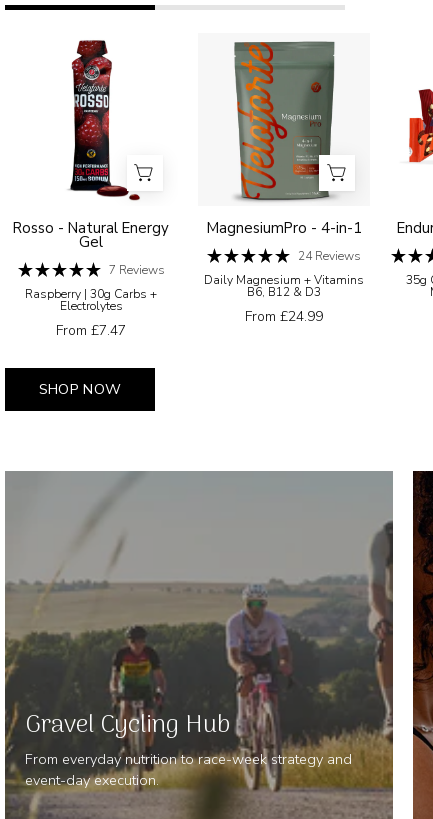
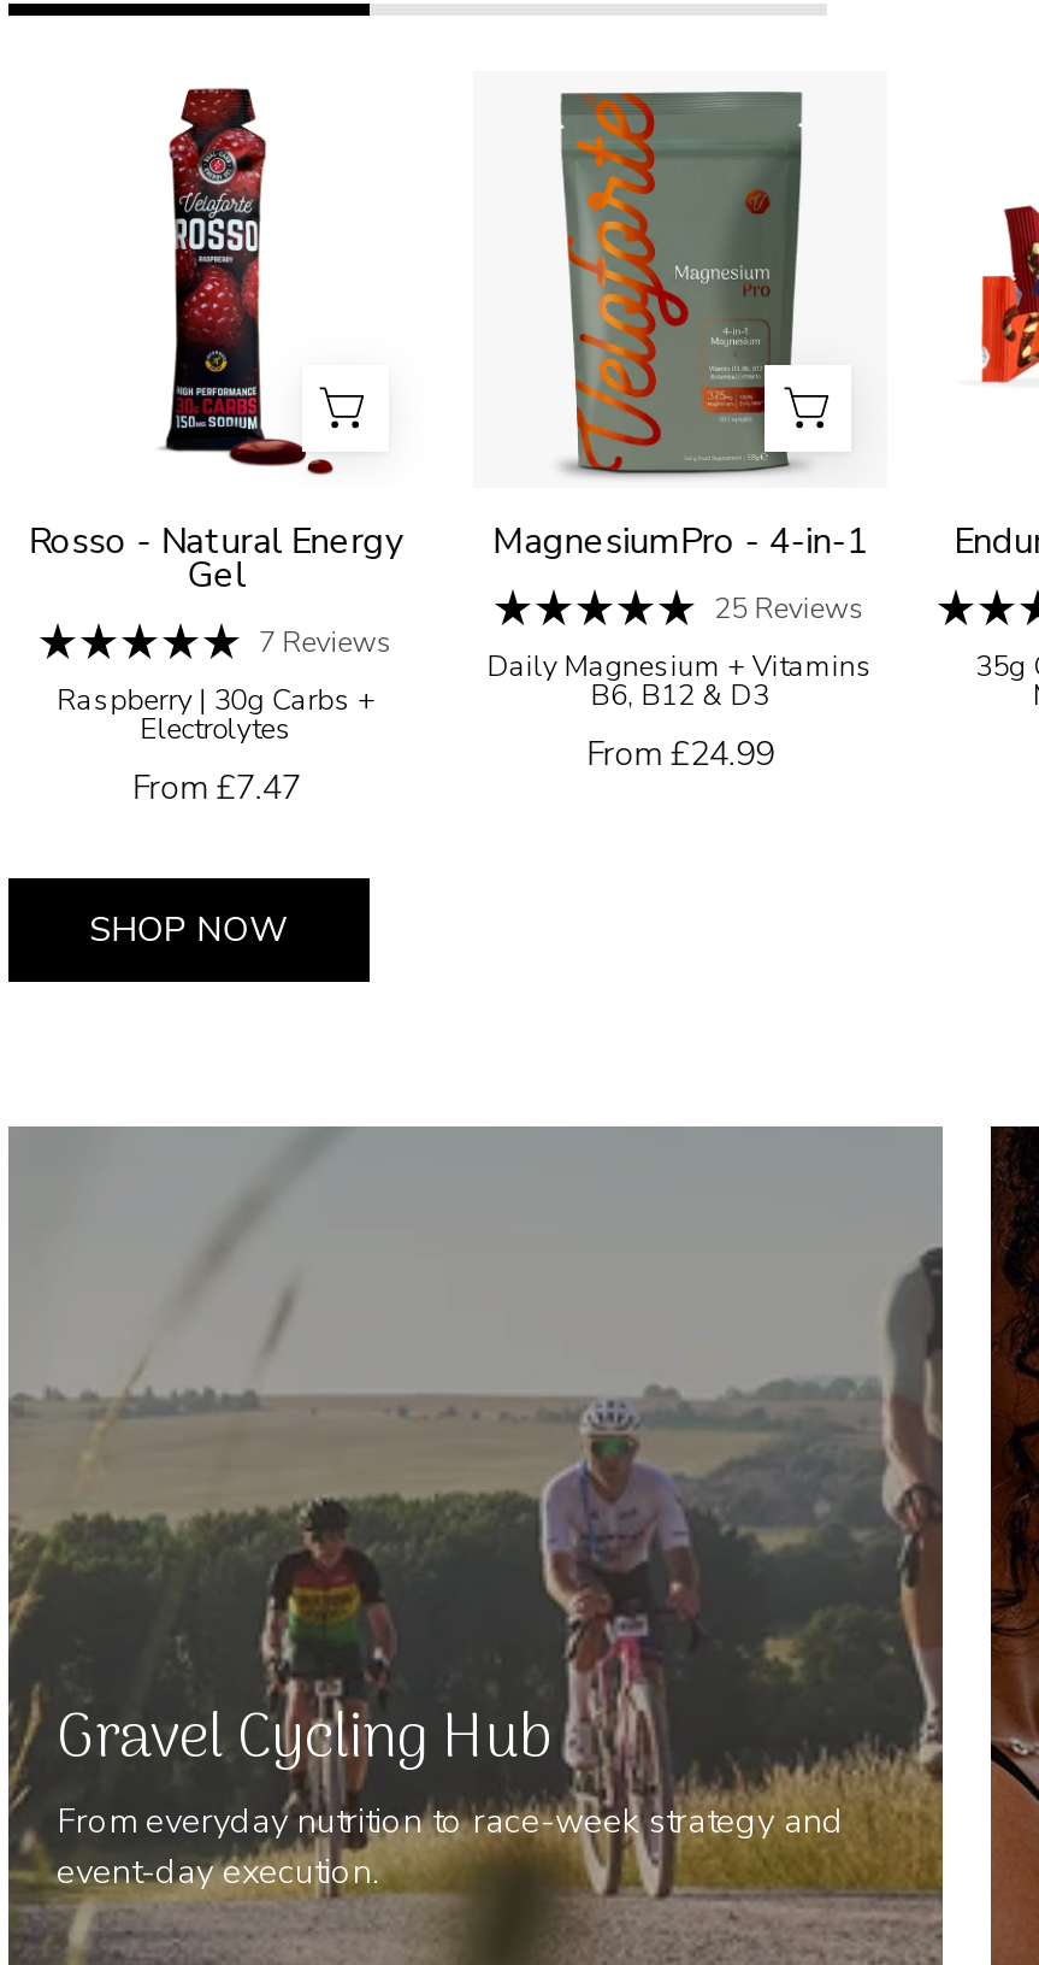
- 24 Reviews
+ 25 Reviews
